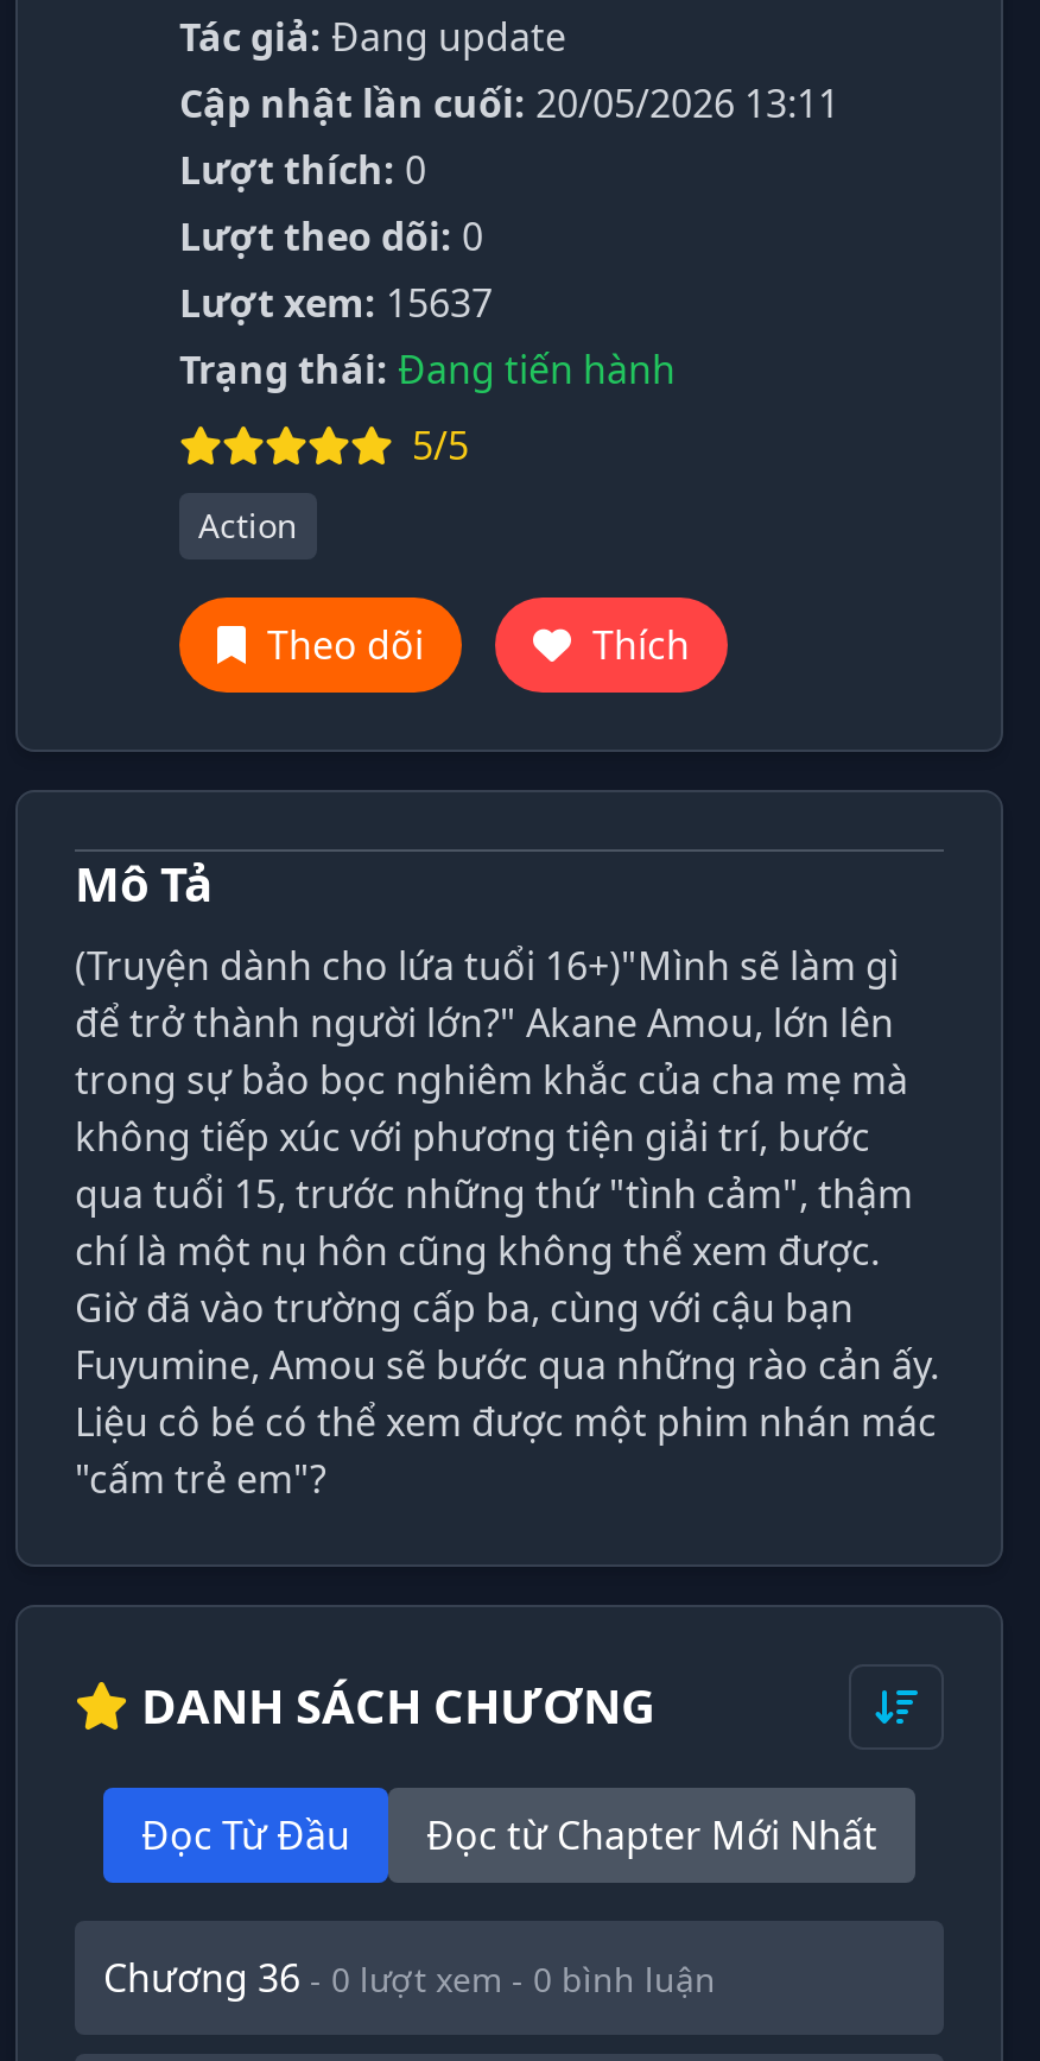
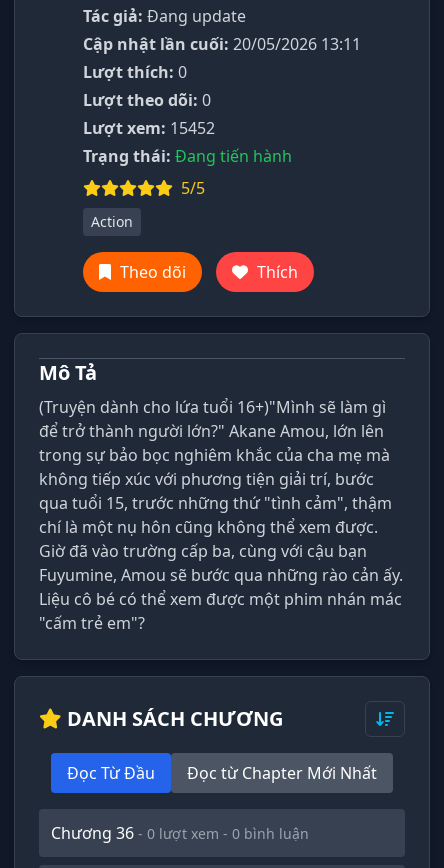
- Lượt xem: 15637
+ Lượt xem: 15452
